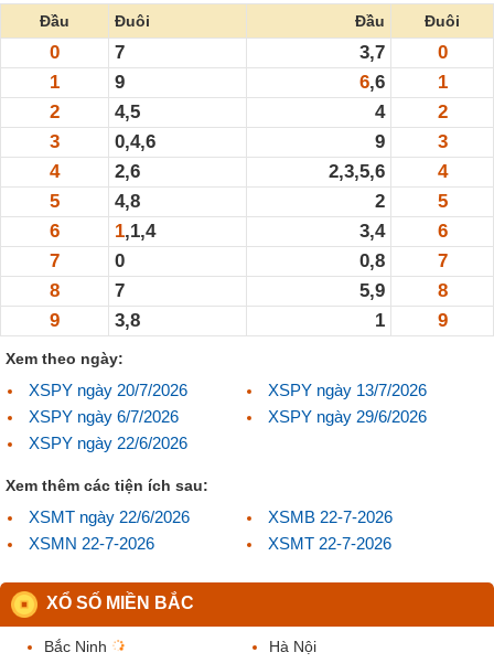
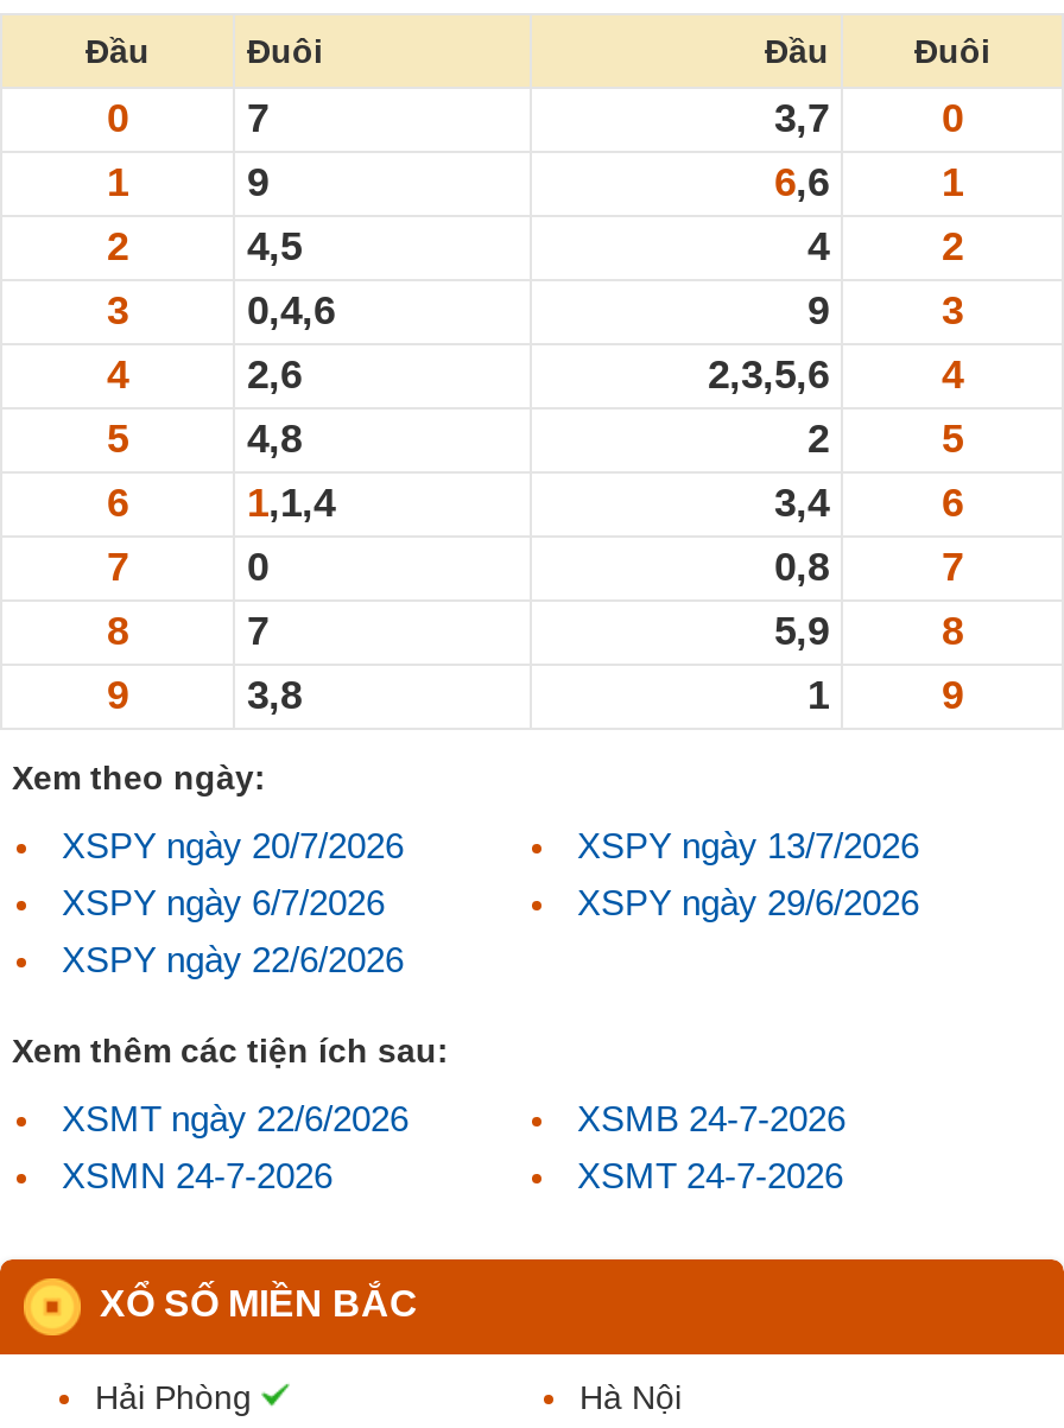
- XSMB 22-7-2026
+ XSMB 24-7-2026

- XSMN 22-7-2026
+ XSMN 24-7-2026

- XSMT 22-7-2026
+ XSMT 24-7-2026

- Bắc Ninh
+ Hải Phòng
